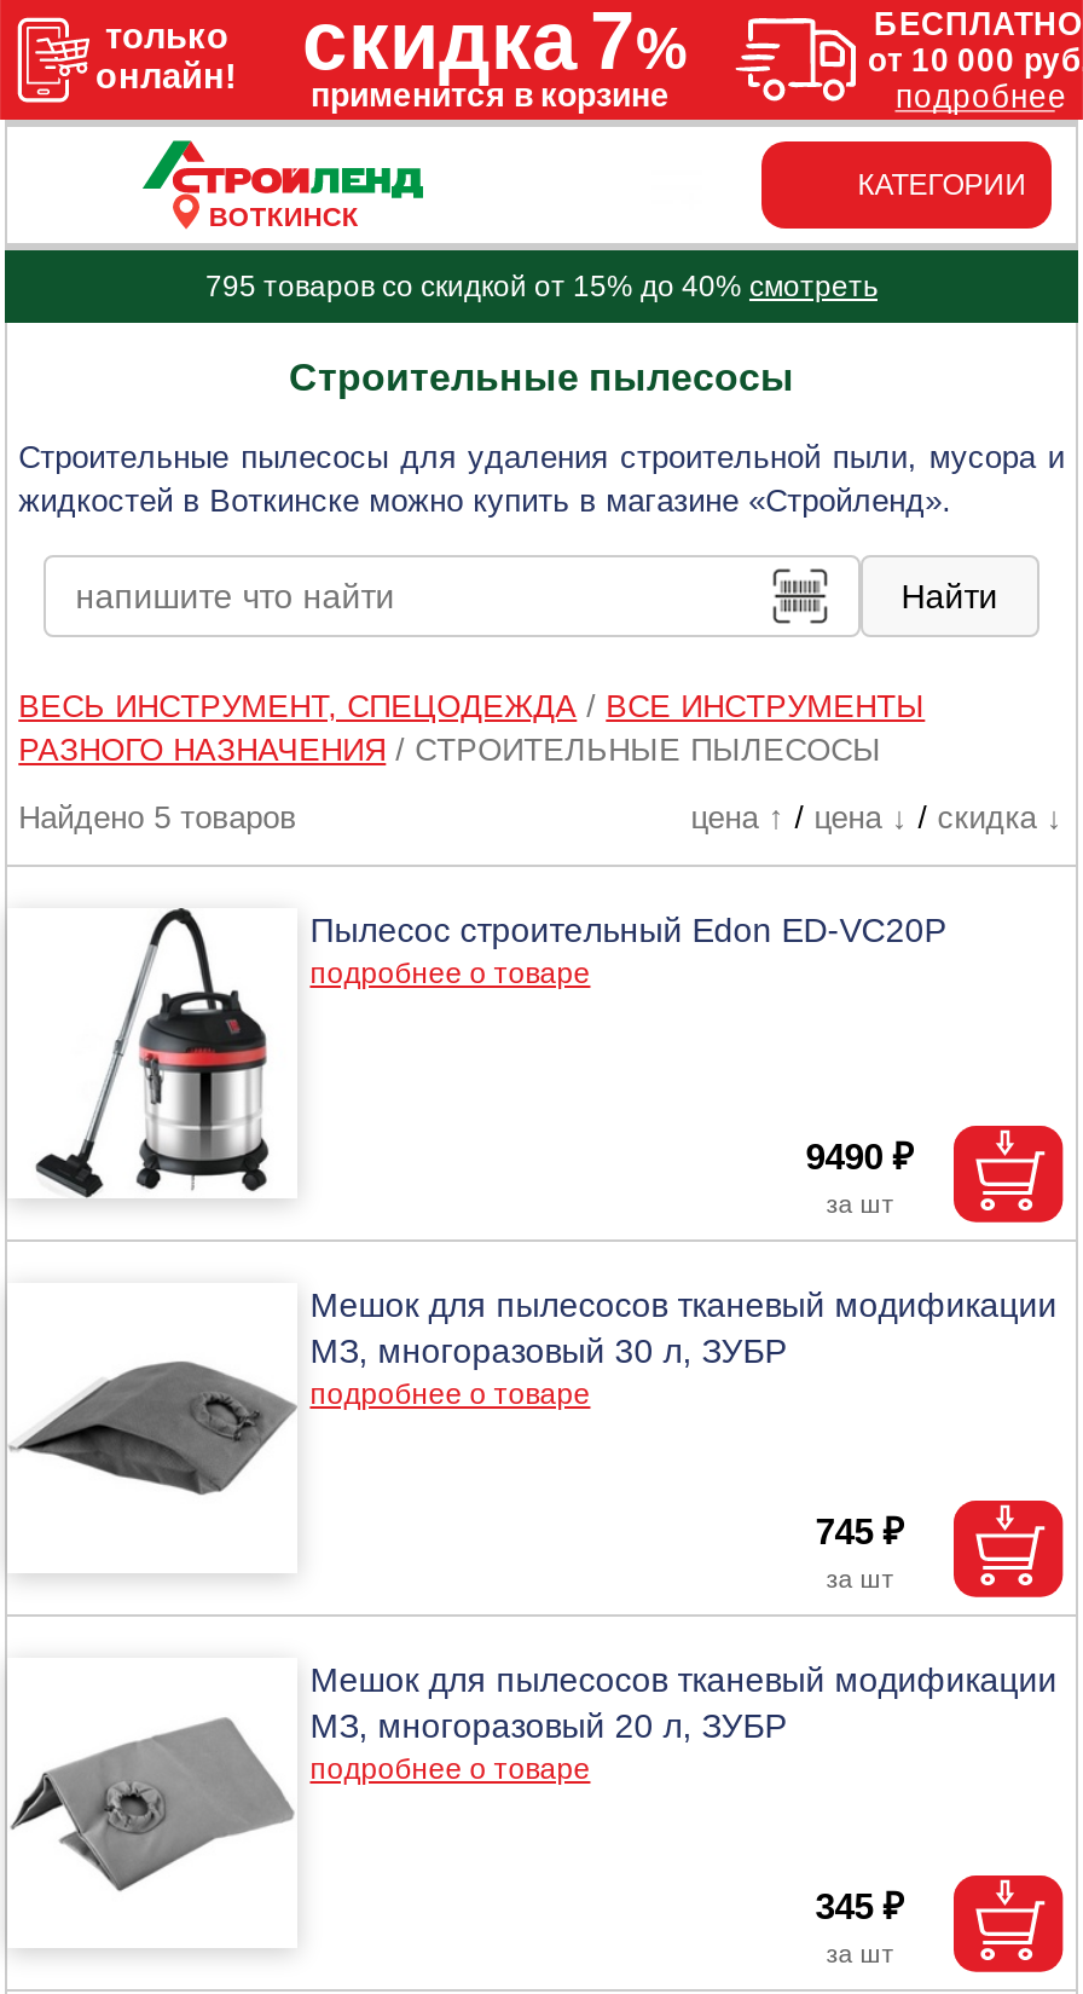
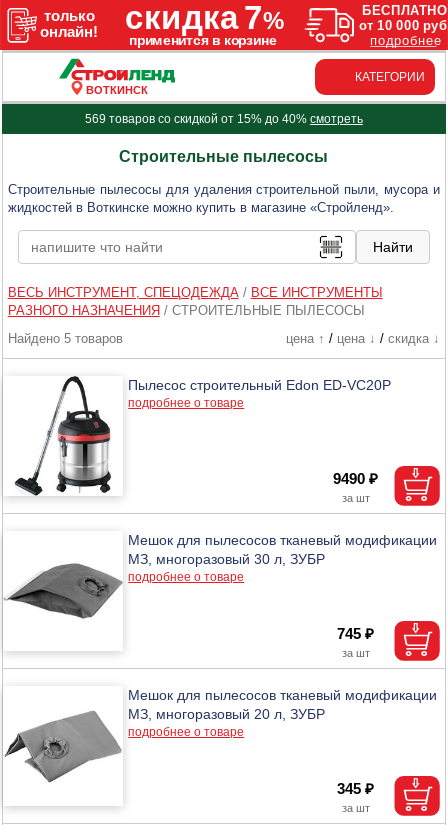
- 795 товаров со скидкой от 15% до 40% смотреть
+ 569 товаров со скидкой от 15% до 40% смотреть
